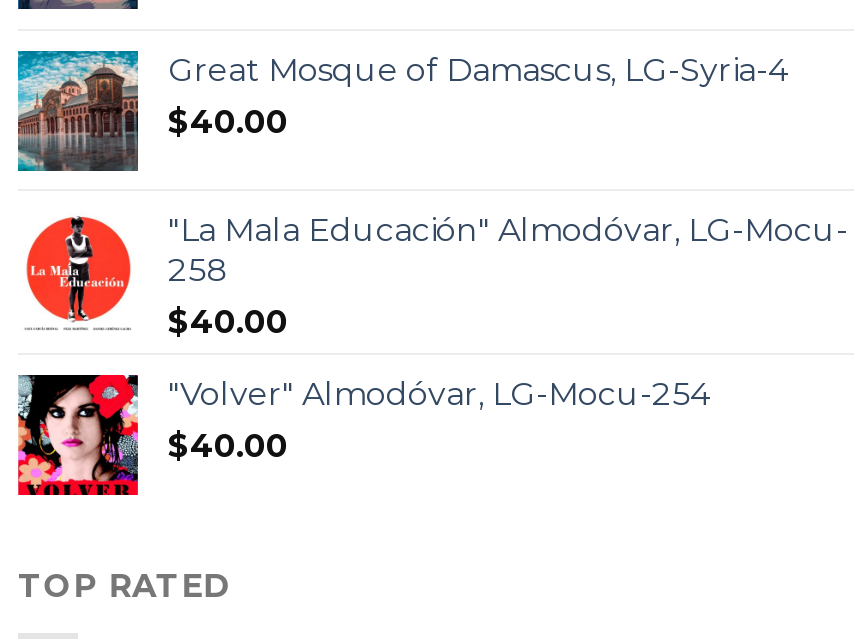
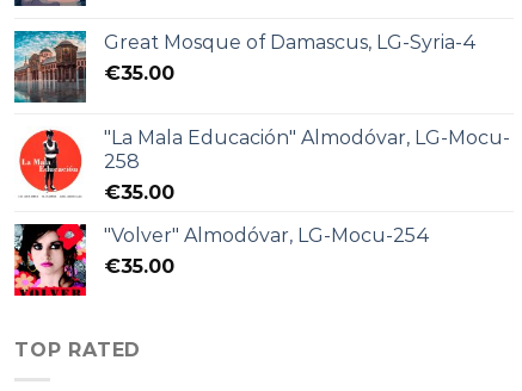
- $40.00
+ €35.00

- $40.00
+ €35.00

- $40.00
+ €35.00
